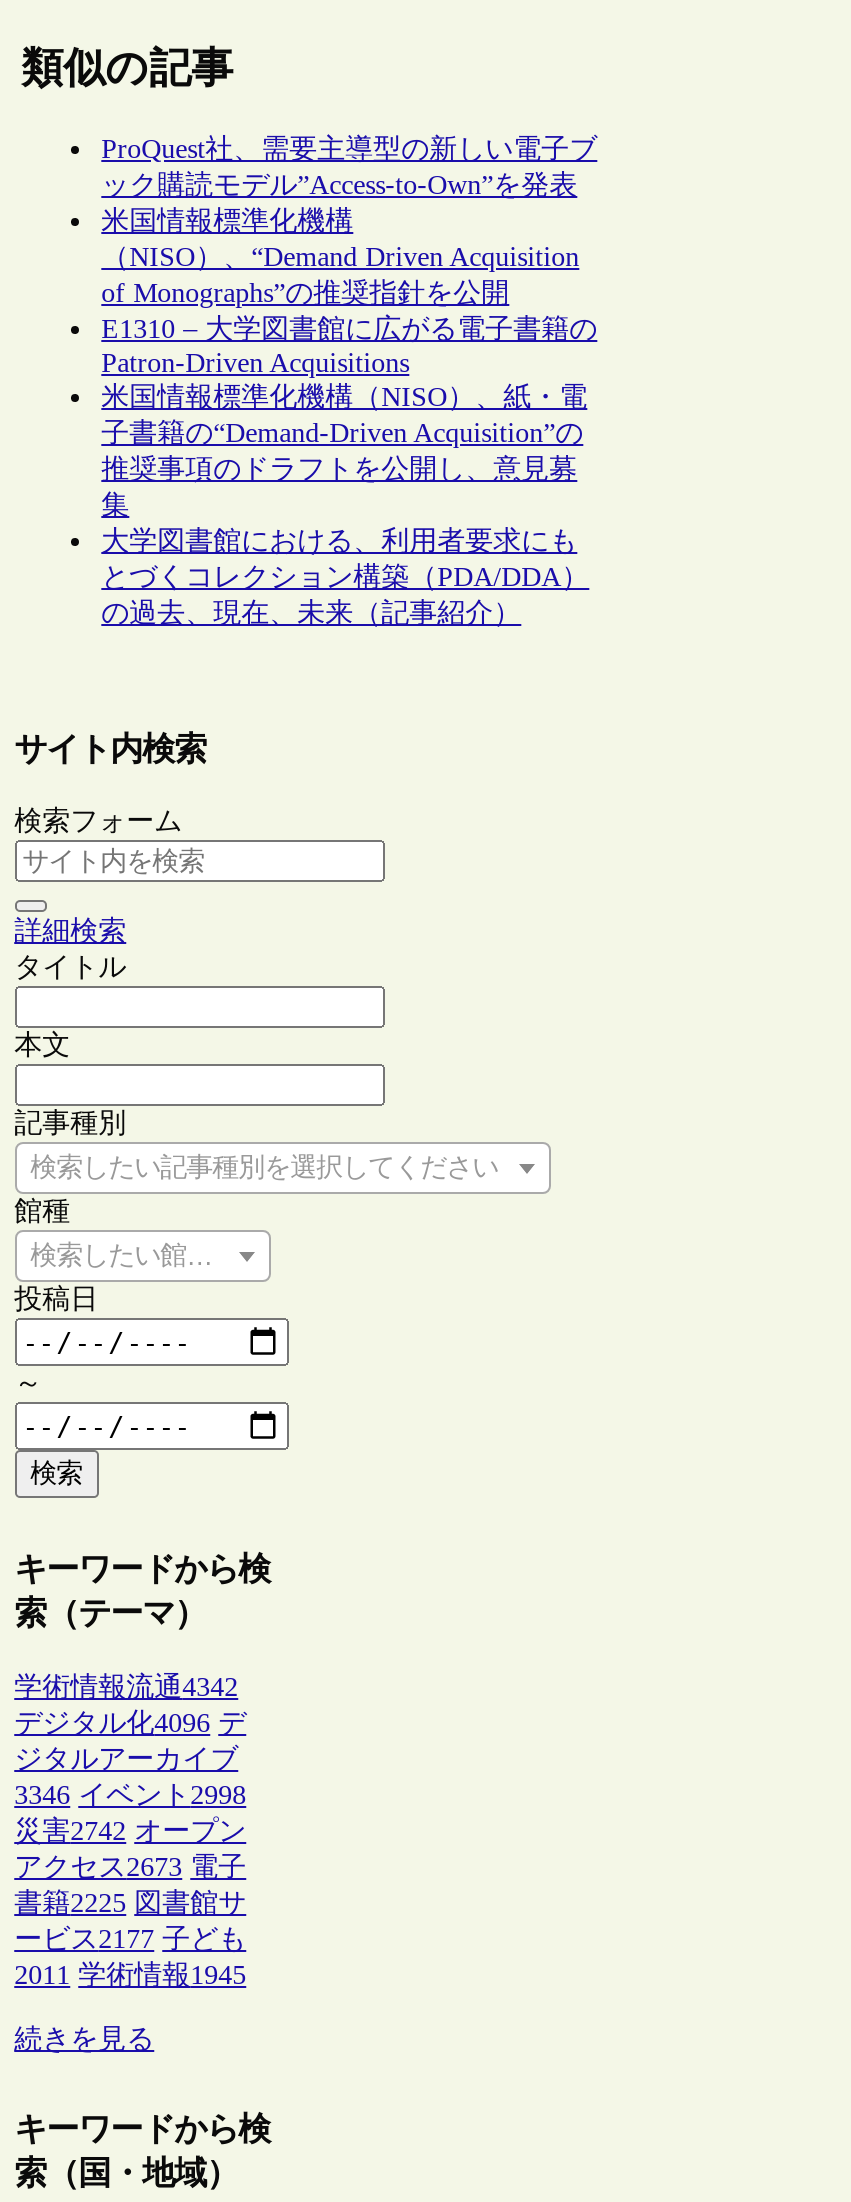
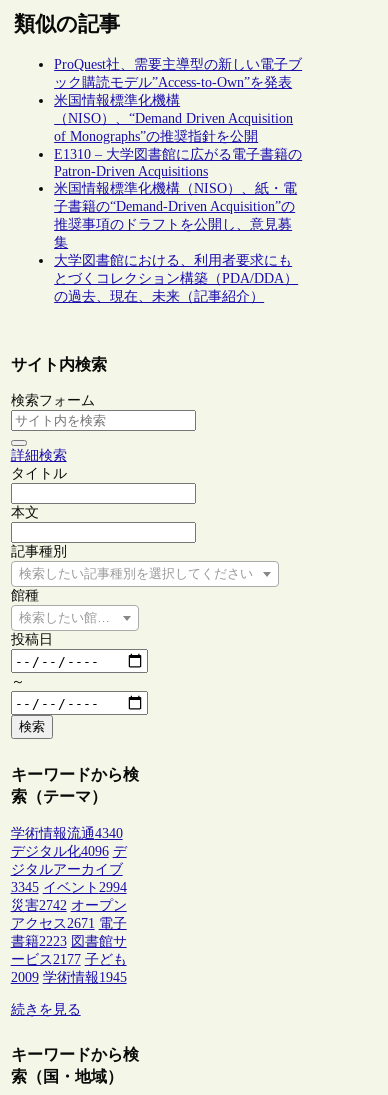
- 学術情報流通4342
+ 学術情報流通4340

- 3346 イベント2998
+ 3345 イベント2994

- アクセス2673 電子
+ アクセス2671 電子

- 書籍2225 図書館サ
+ 書籍2223 図書館サ

- 2011 学術情報1945
+ 2009 学術情報1945
